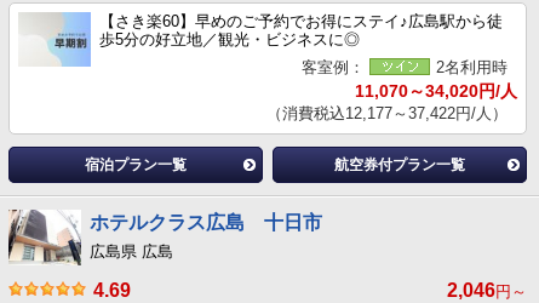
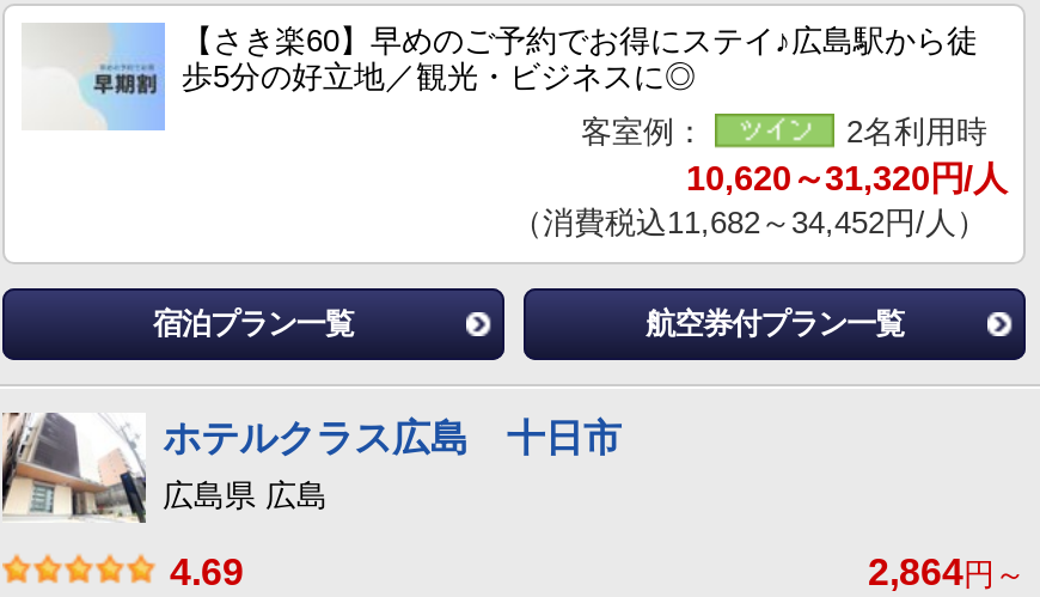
- 11,070～34,020円/人
+ 10,620～31,320円/人

- （消費税込12,177～37,422円/人）
+ （消費税込11,682～34,452円/人）

- 2,046円～
+ 2,864円～
